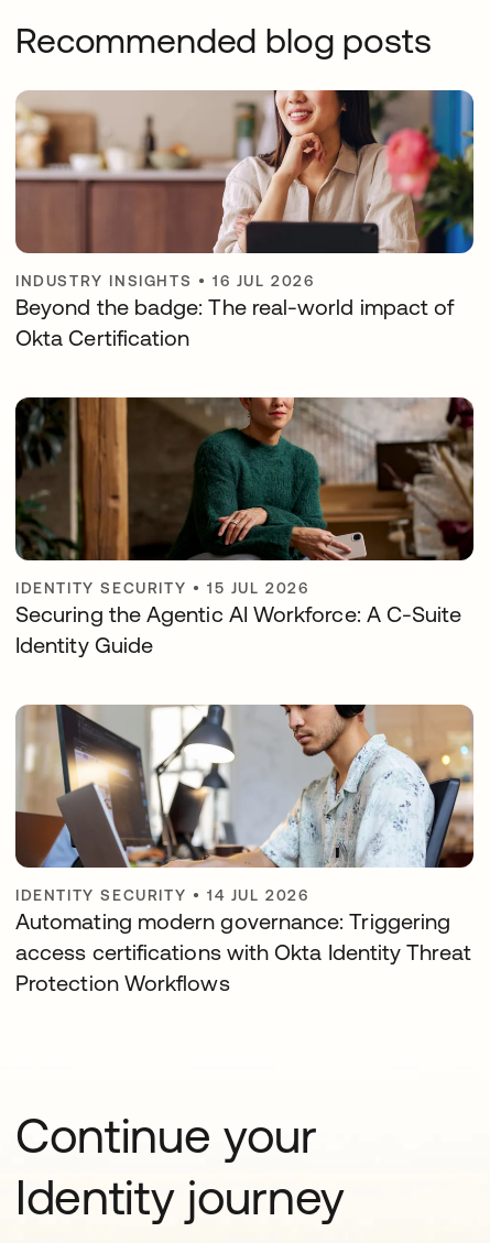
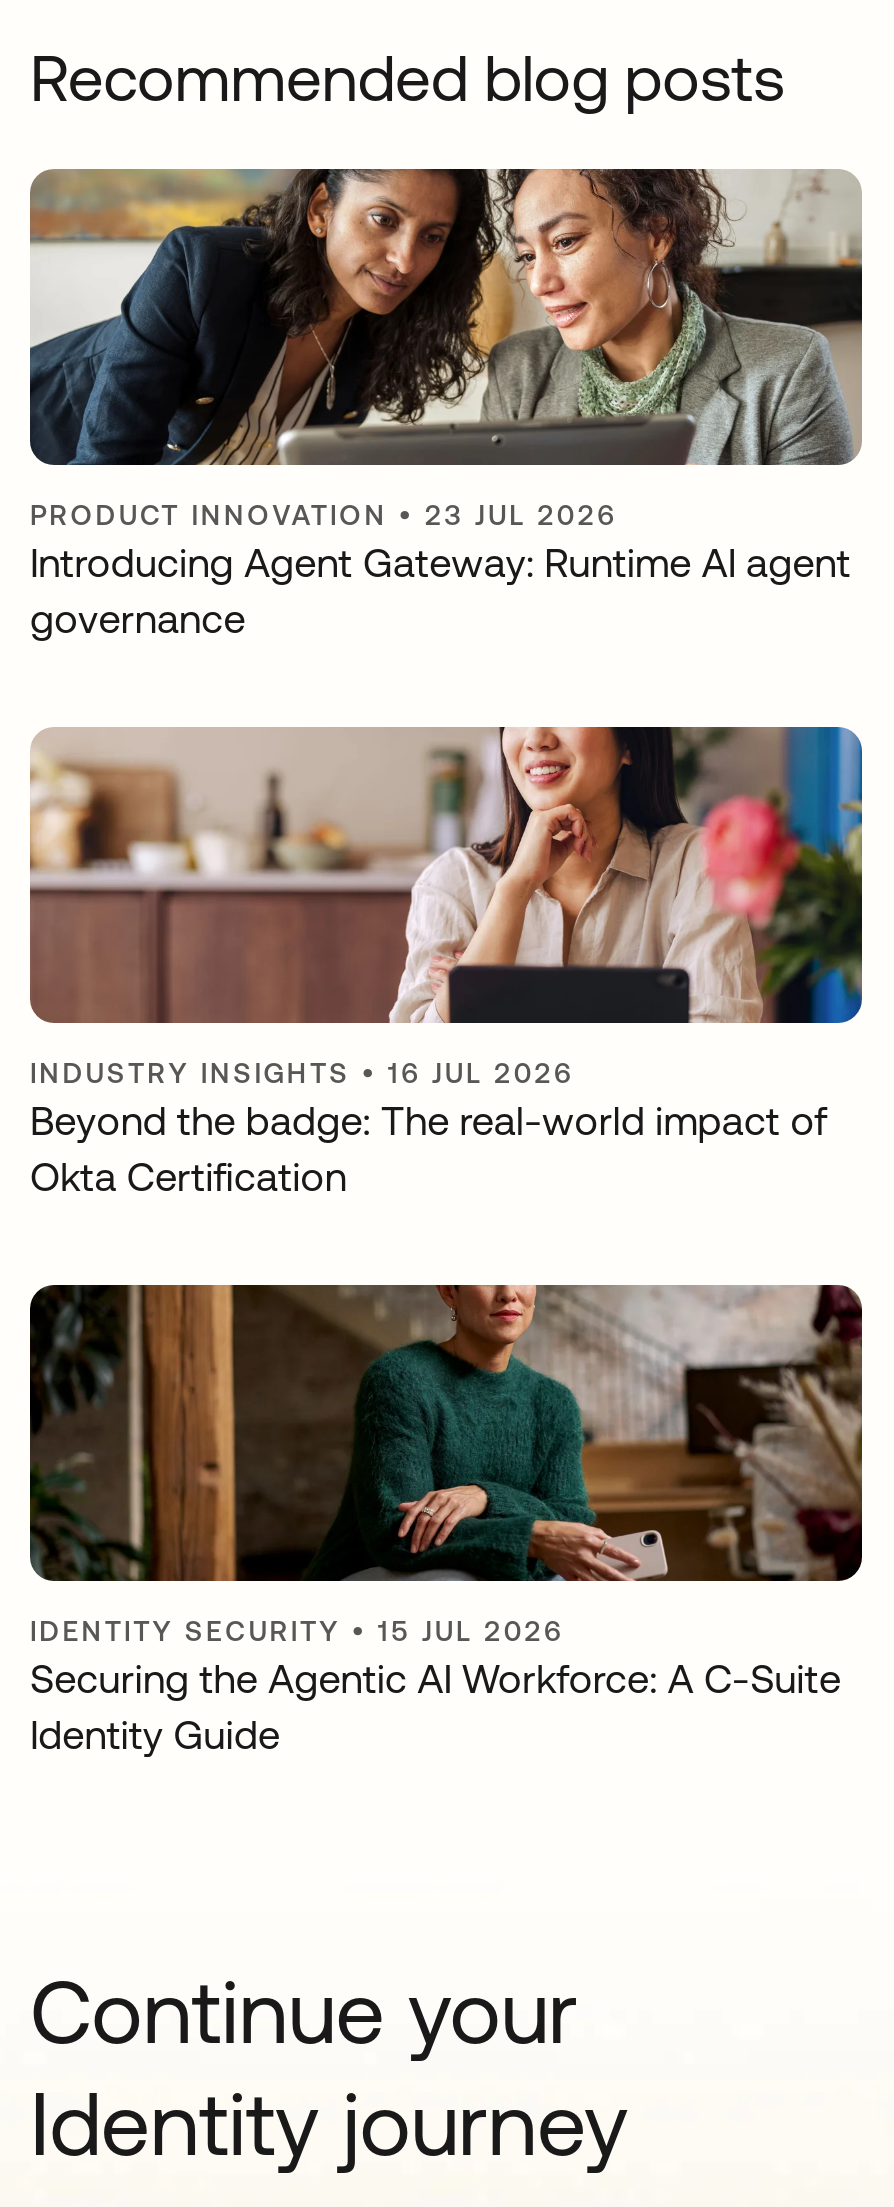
+ [image]
+ PRODUCT INNOVATION • 23 JUL 2026
+ Introducing Agent Gateway: Runtime AI agent
+ governance

moved down: [image] | INDUSTRY INSIGHTS • 16 JUL 2026 | Beyond the badge: The real-world impact of | Okta Certification | IDENTITY SECURITY • 15 JUL 2026 | Securing the Agentic AI Workforce: A C-Suite | Identity Guide

- [image]
- IDENTITY SECURITY • 14 JUL 2026
- Automating modern governance: Triggering
- access certifications with Okta Identity Threat
- Protection Workflows
